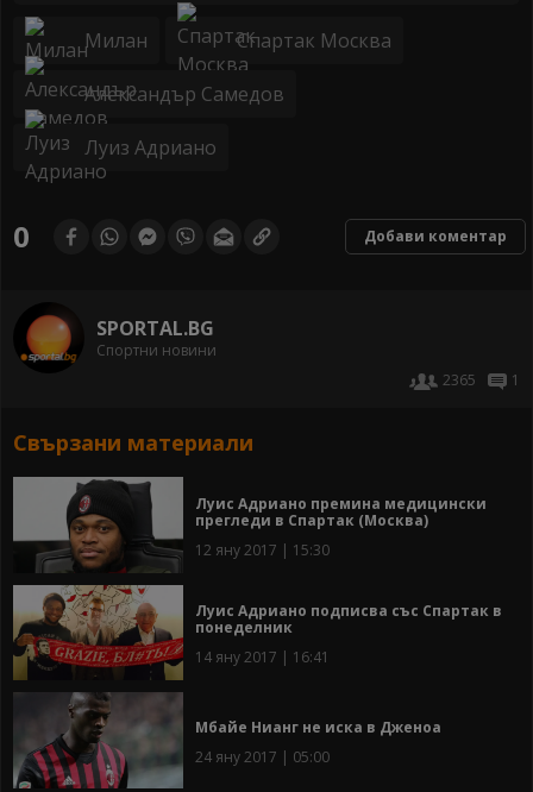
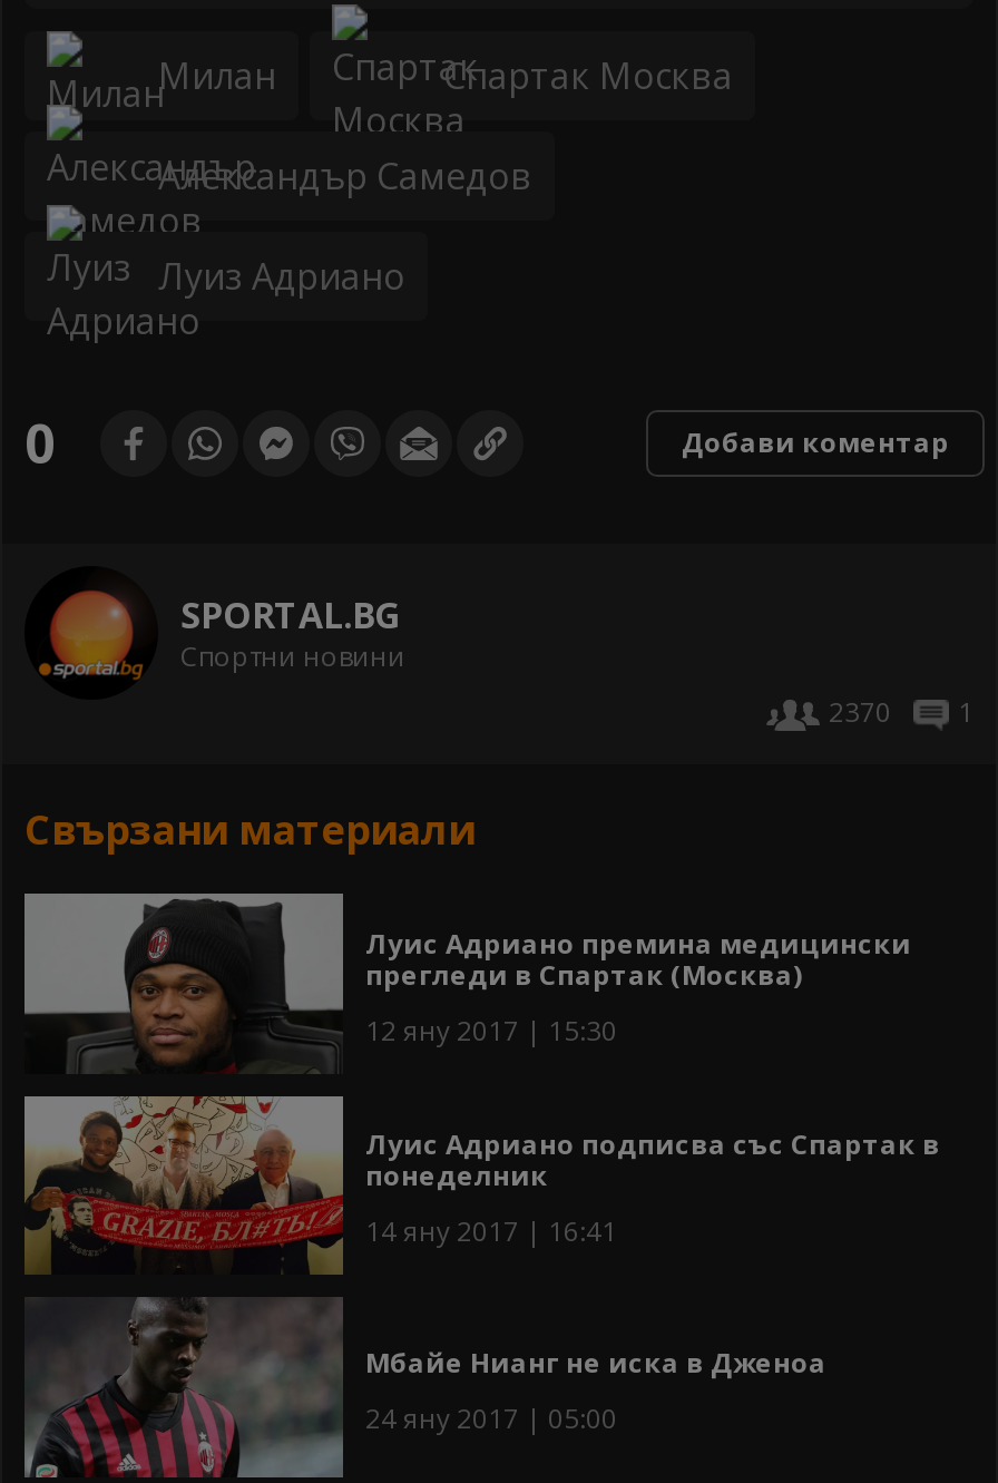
- 2365 1
+ 2370 1
